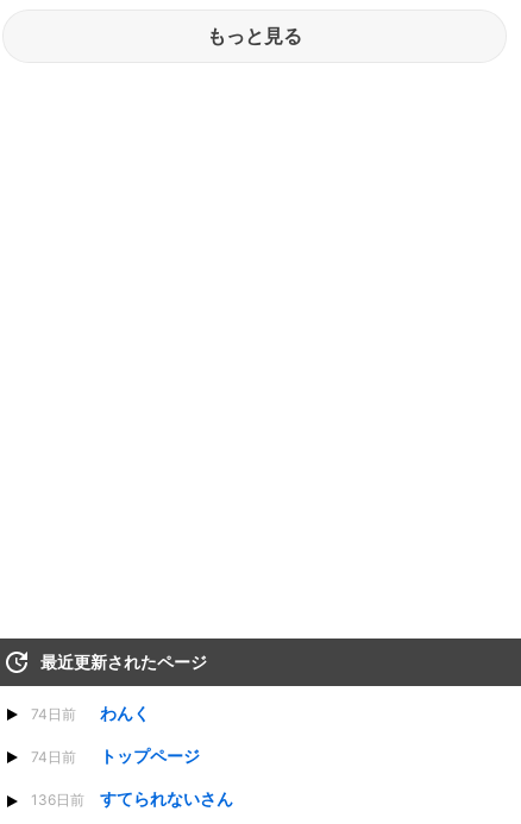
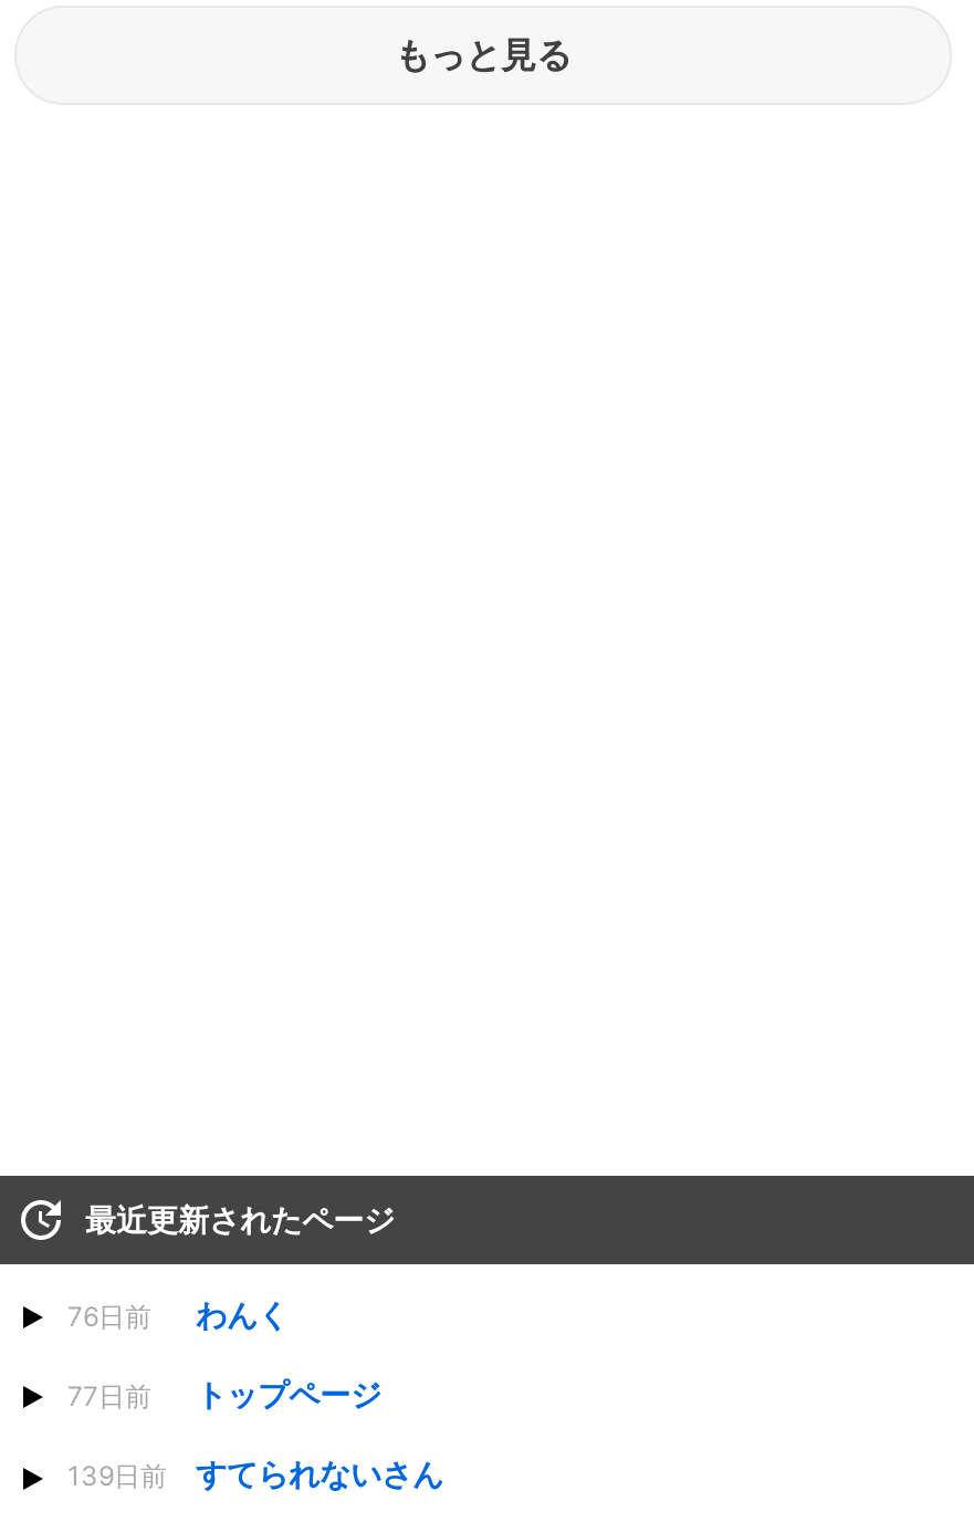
- 74日前 わんく
+ 76日前 わんく

- 74日前 トップページ
+ 77日前 トップページ

- 136日前 すてられないさん
+ 139日前 すてられないさん
